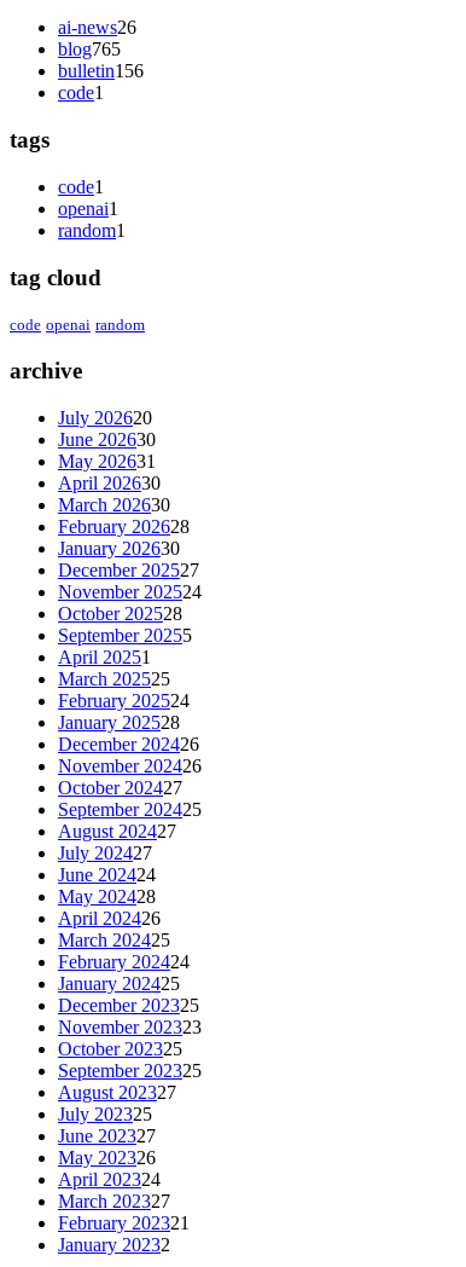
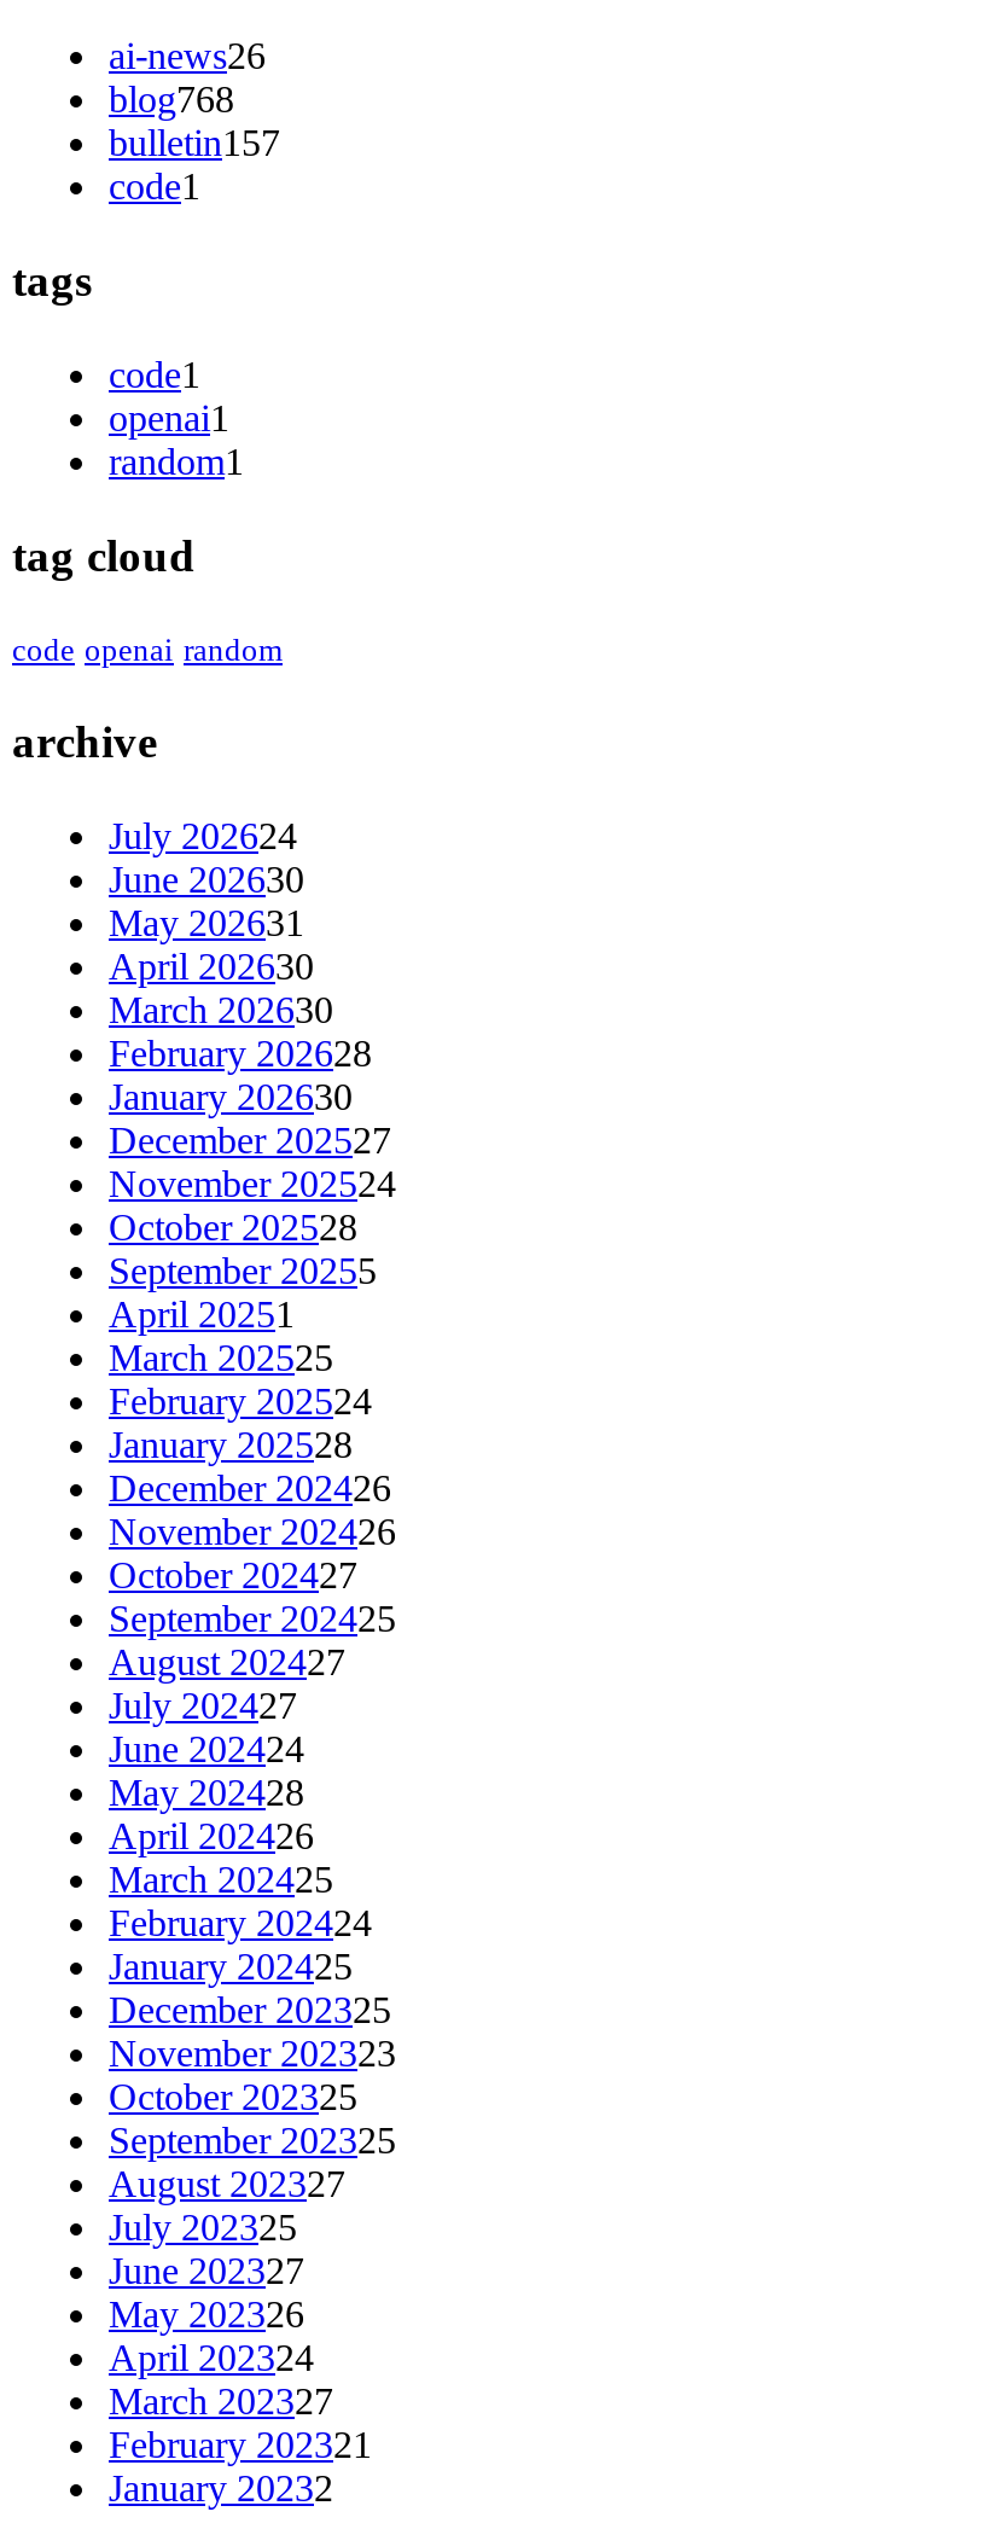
- blog765
+ blog768

- bulletin156
+ bulletin157

- July 202620
+ July 202624
